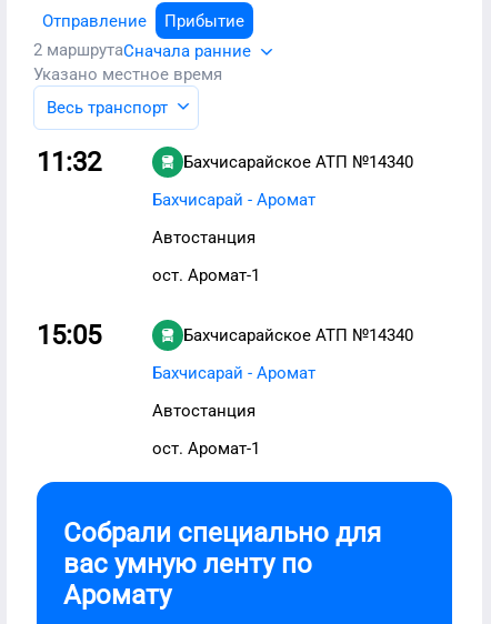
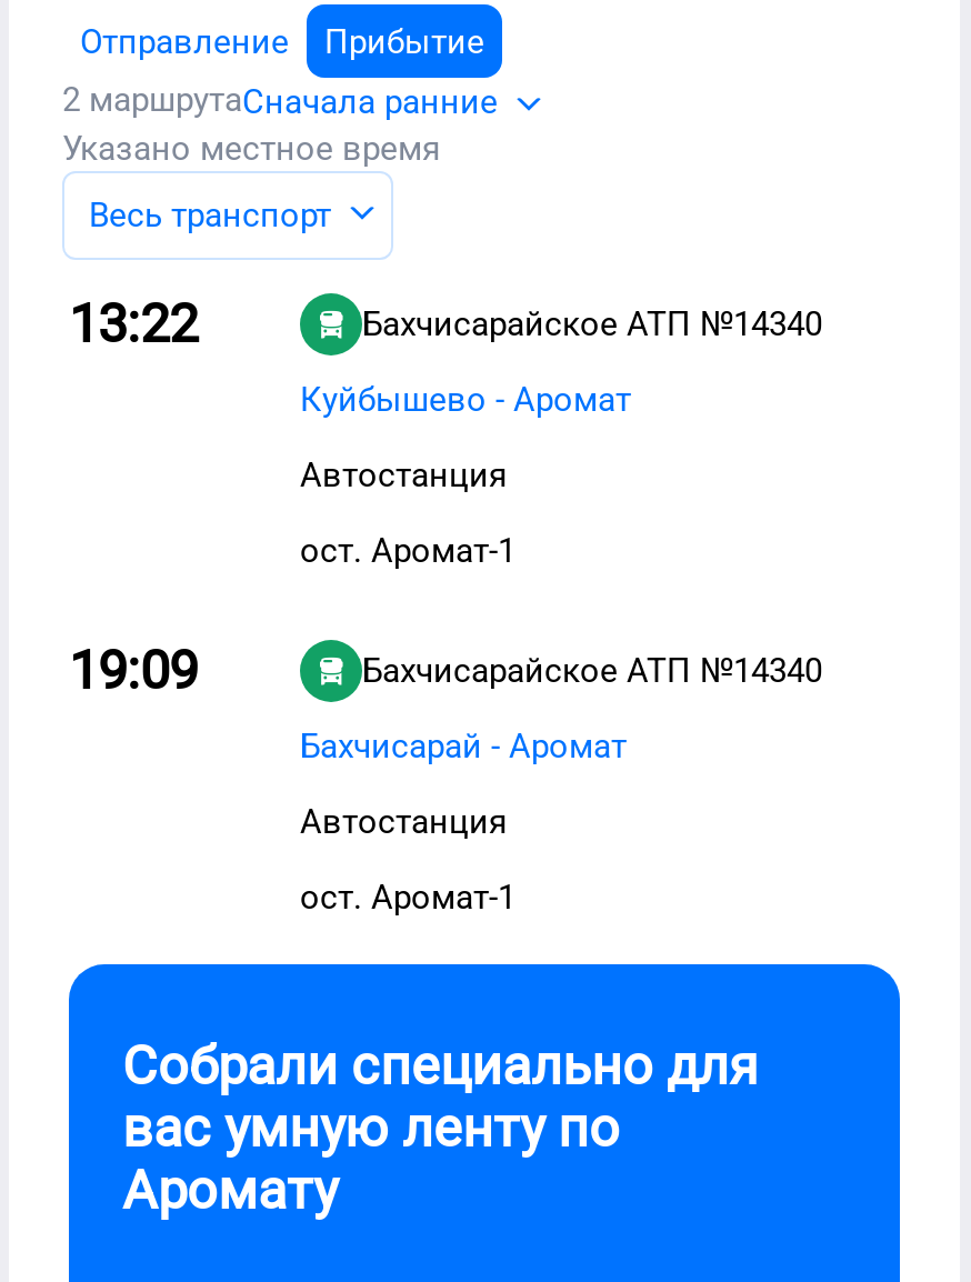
- 11:32
+ 13:22

- Бахчисарай - Аромат
+ Куйбышево - Аромат

- 15:05
+ 19:09
